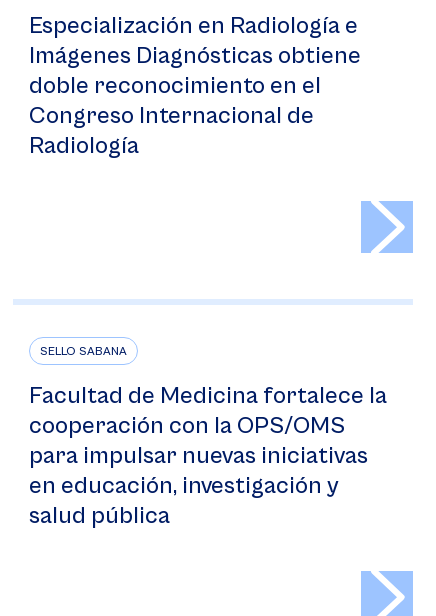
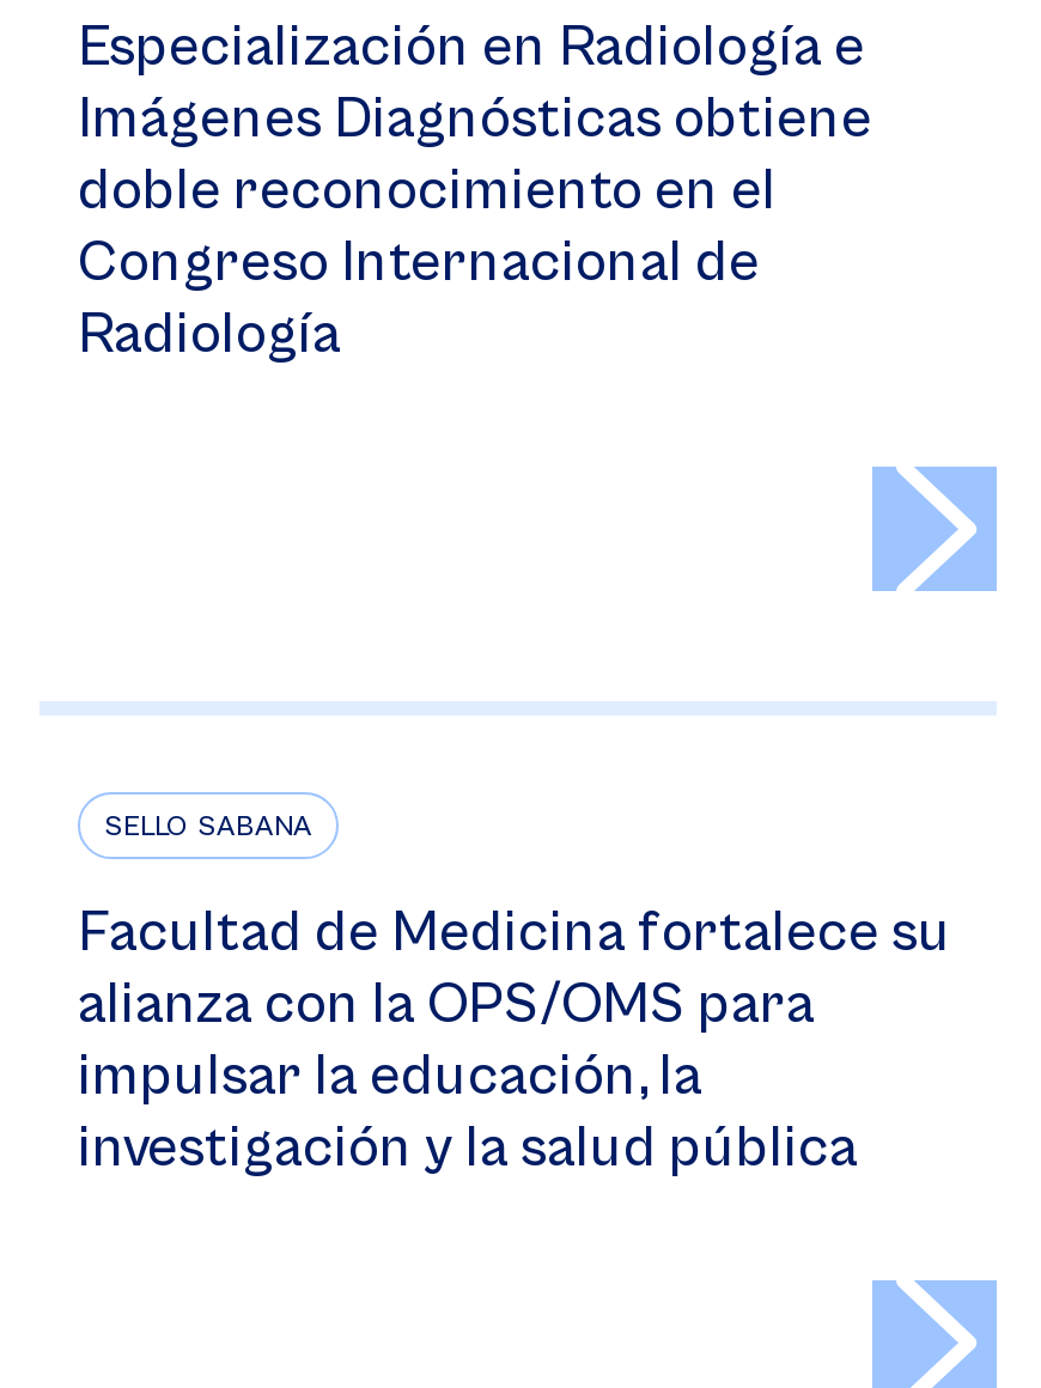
- Facultad de Medicina fortalece la
- cooperación con la OPS/OMS
- para impulsar nuevas iniciativas
- en educación, investigación y
- salud pública
+ Facultad de Medicina fortalece su
+ alianza con la OPS/OMS para
+ impulsar la educación, la
+ investigación y la salud pública
